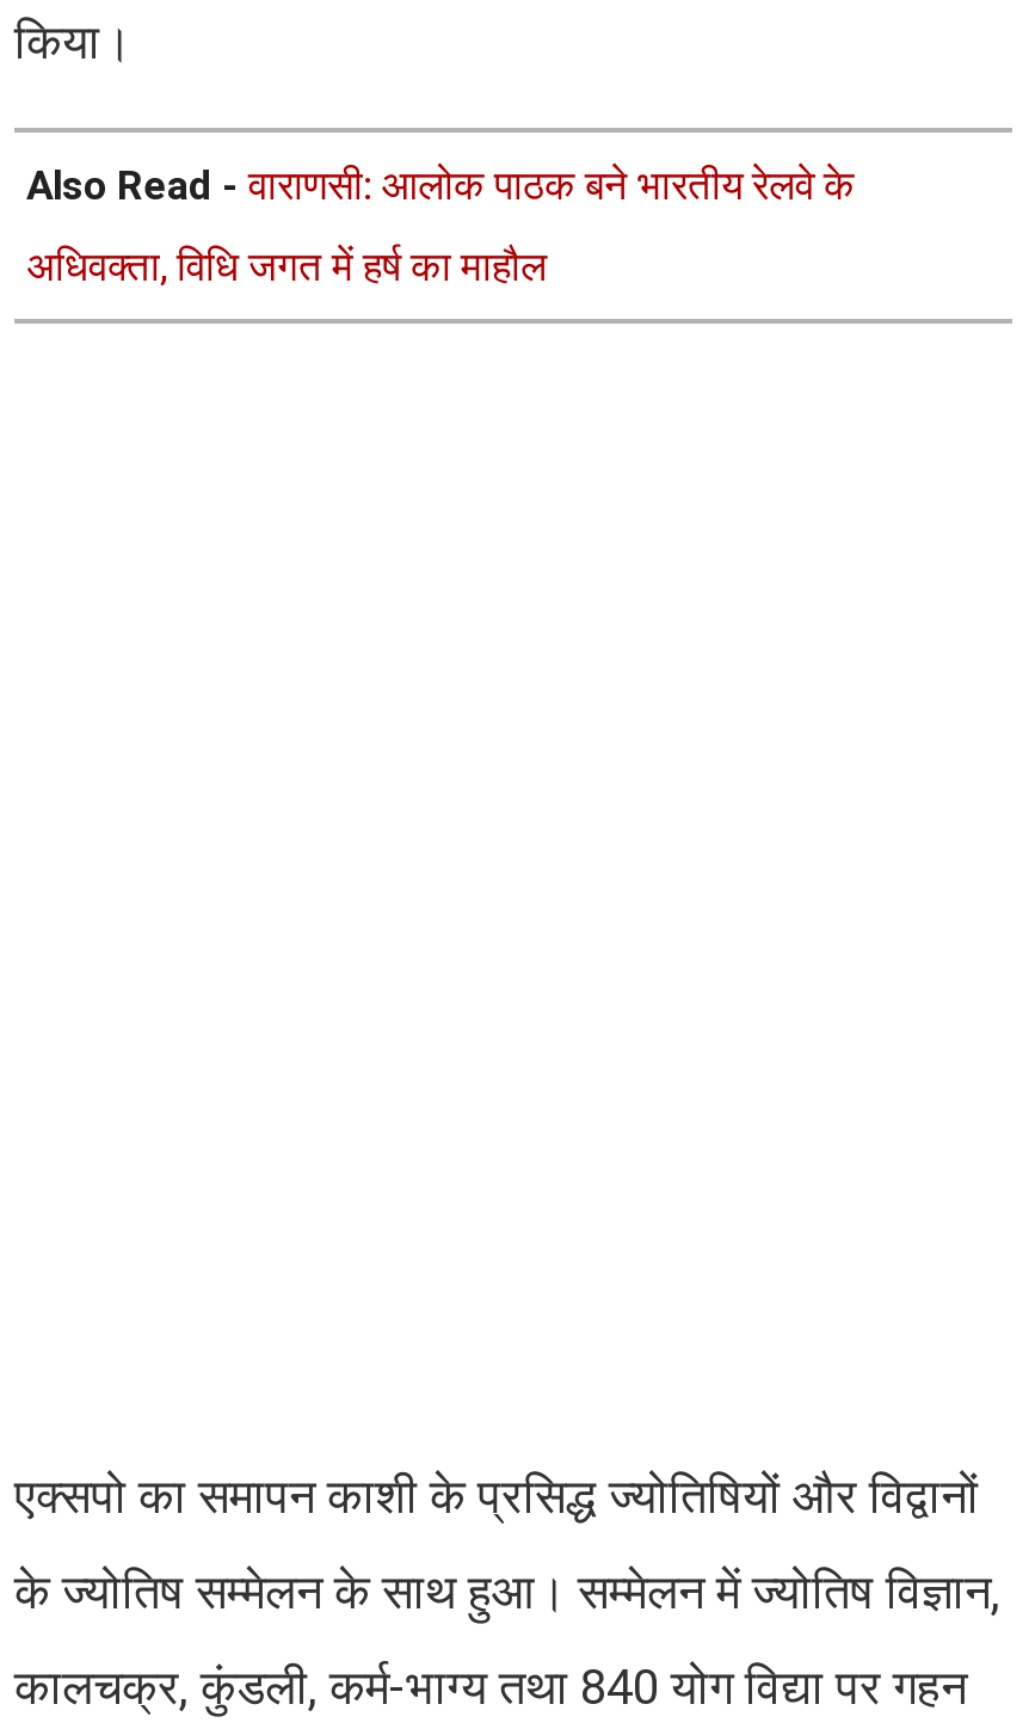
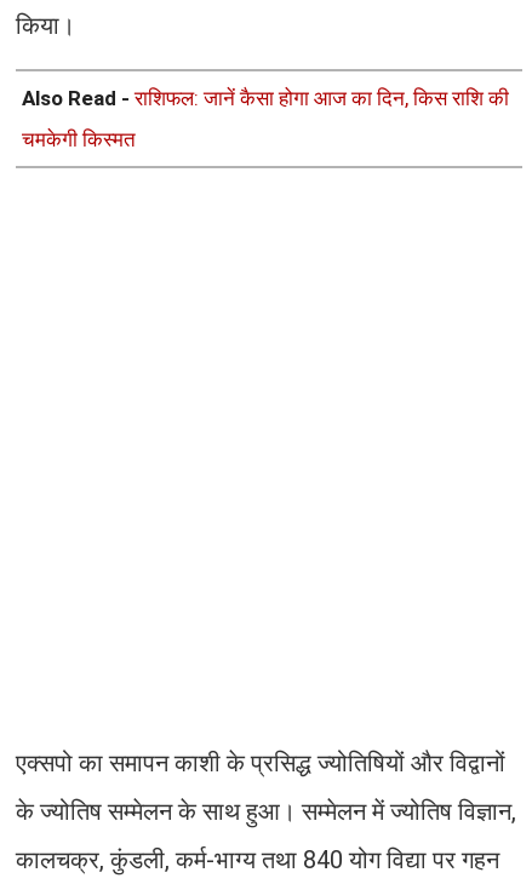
- Also Read - वाराणसी: आलोक पाठक बने भारतीय रेलवे के
+ Also Read - राशिफल: जानें कैसा होगा आज का दिन, किस राशि की

- अधिवक्ता, विधि जगत में हर्ष का माहौल
+ चमकेगी किस्मत
